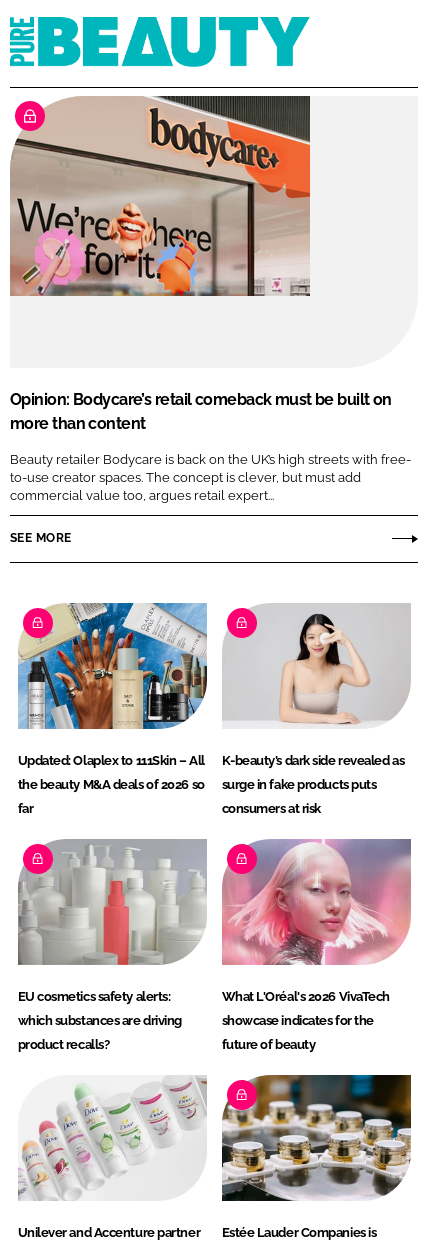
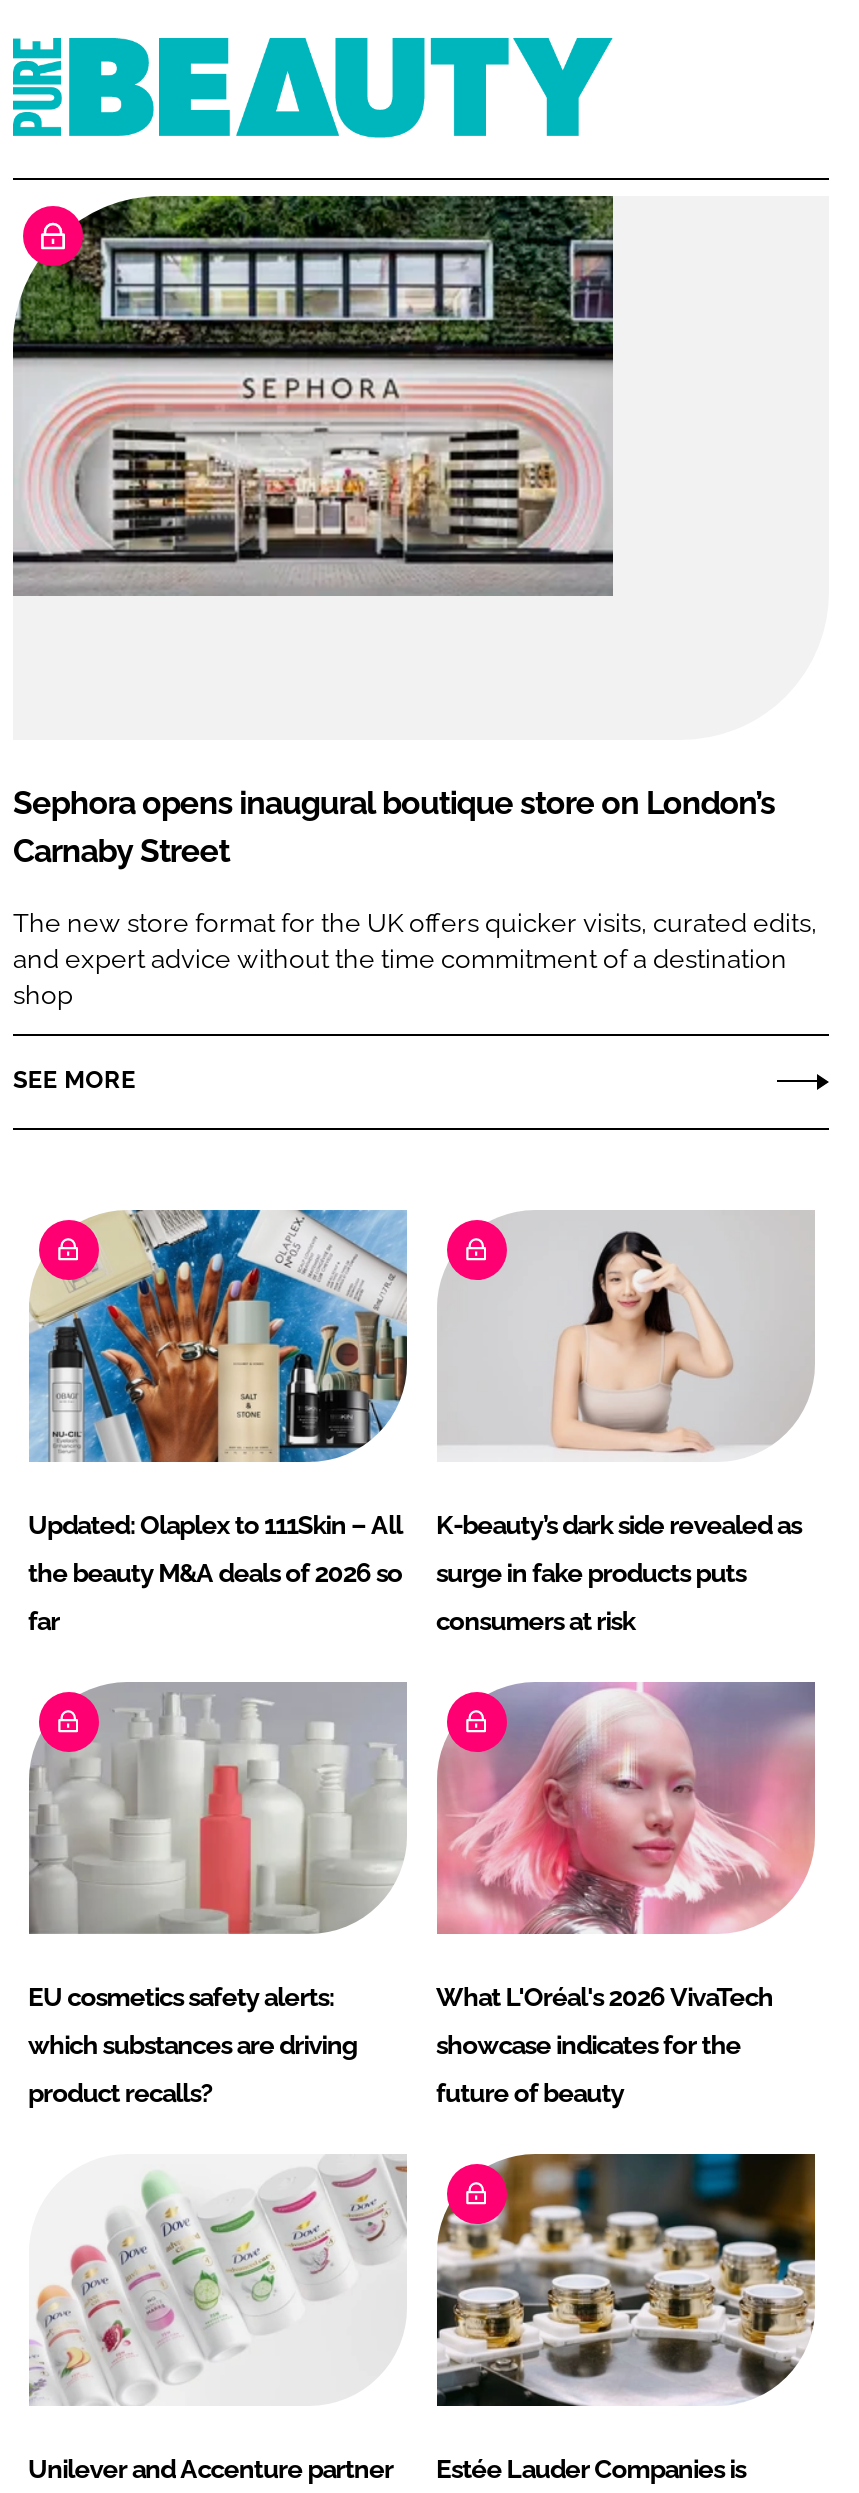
- [image]
+ [image]

- Opinion: Bodycare’s retail comeback must be built on
- more than content
+ Sephora opens inaugural boutique store on London’s
+ Carnaby Street

- Beauty retailer Bodycare is back on the UK’s high streets with free-
- to-use creator spaces. The concept is clever, but must add
- commercial value too, argues retail expert...
+ The new store format for the UK offers quicker visits, curated edits,
+ and expert advice without the time commitment of a destination
+ shop
